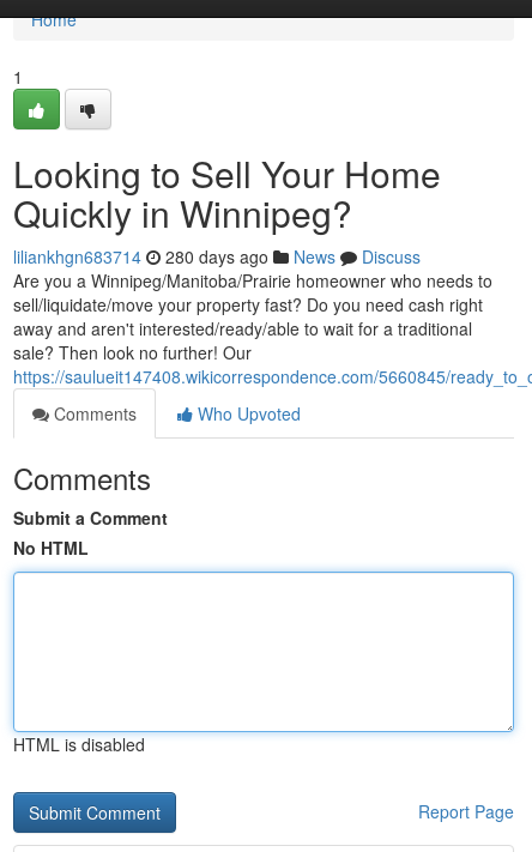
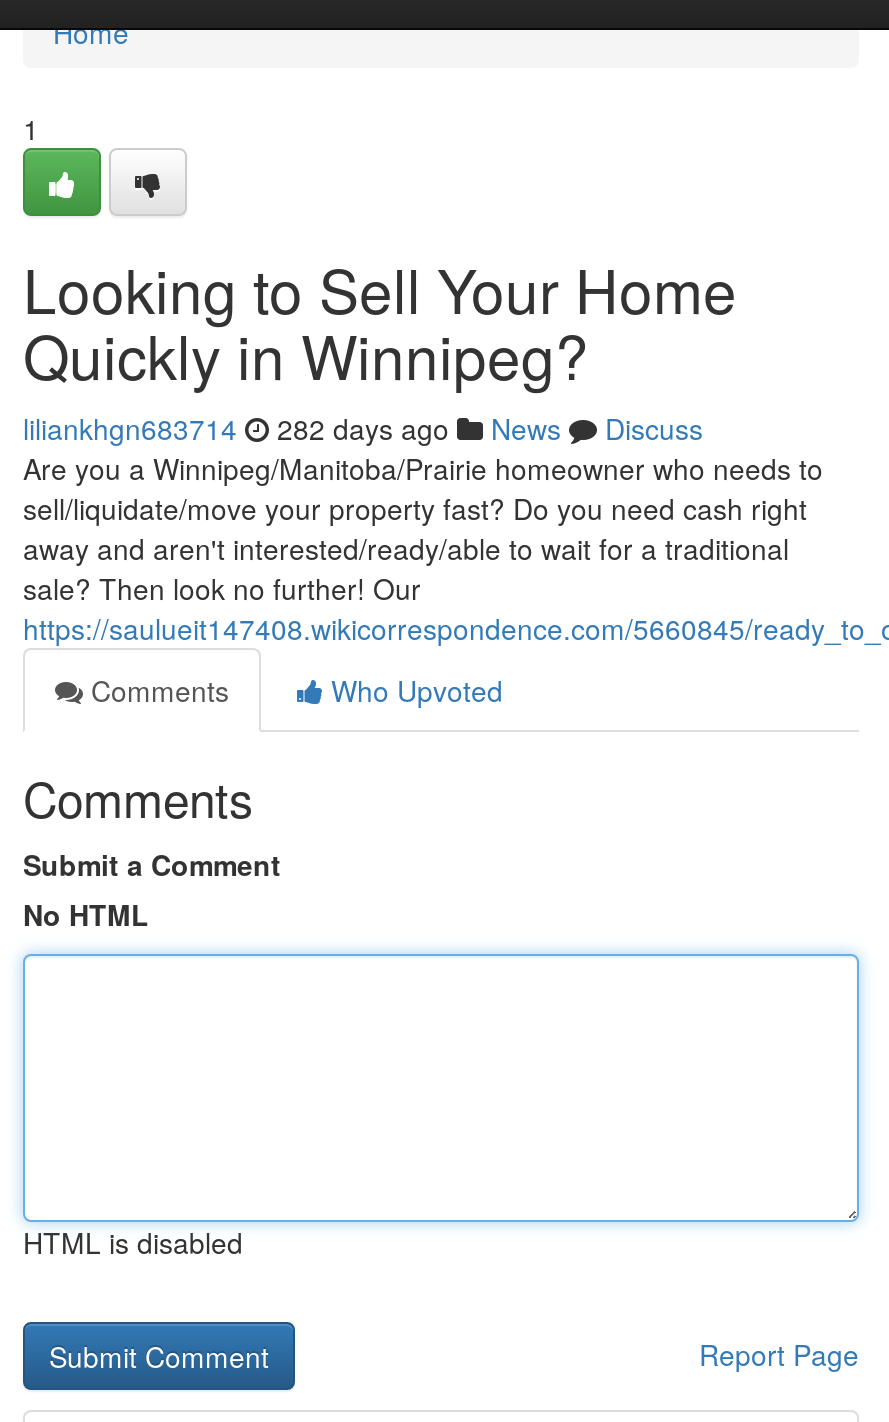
- liliankhgn683714 280 days ago News Discuss
+ liliankhgn683714 282 days ago News Discuss
